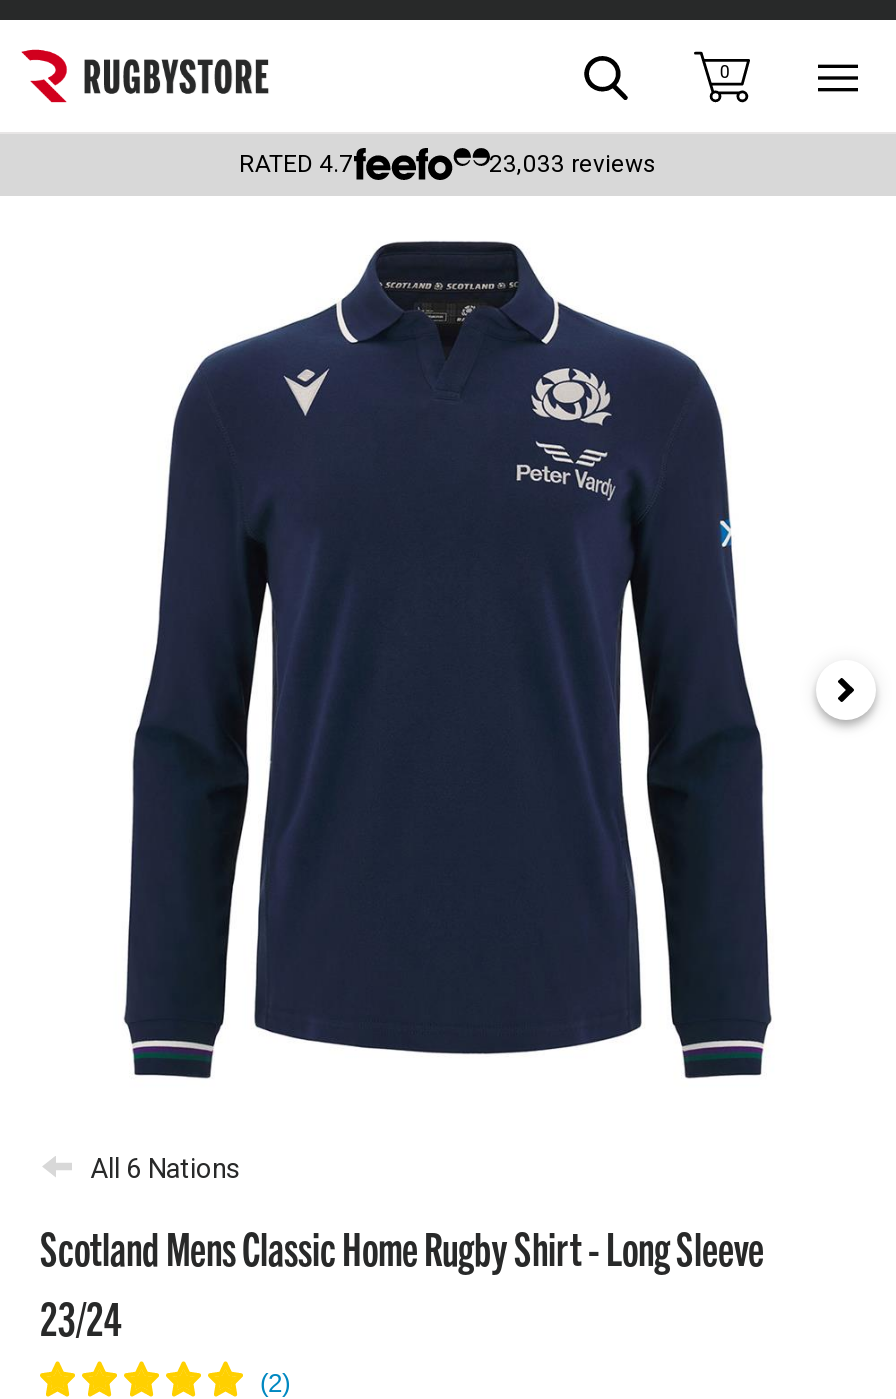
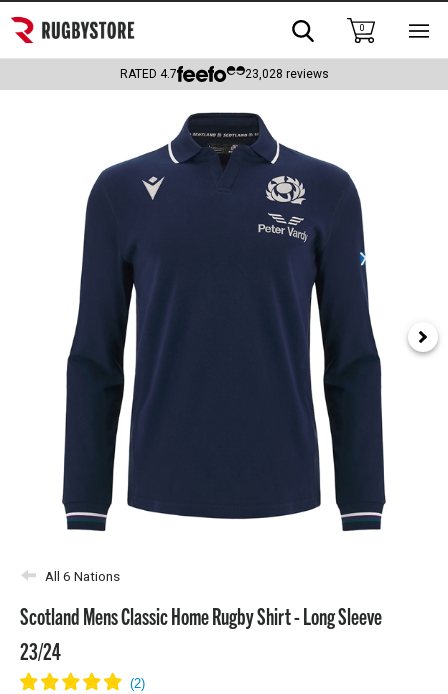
- 23,033 reviews
+ 23,028 reviews
